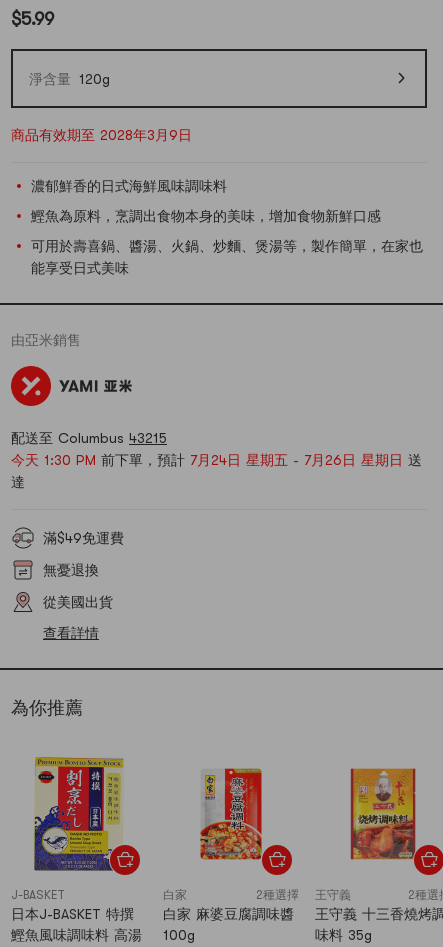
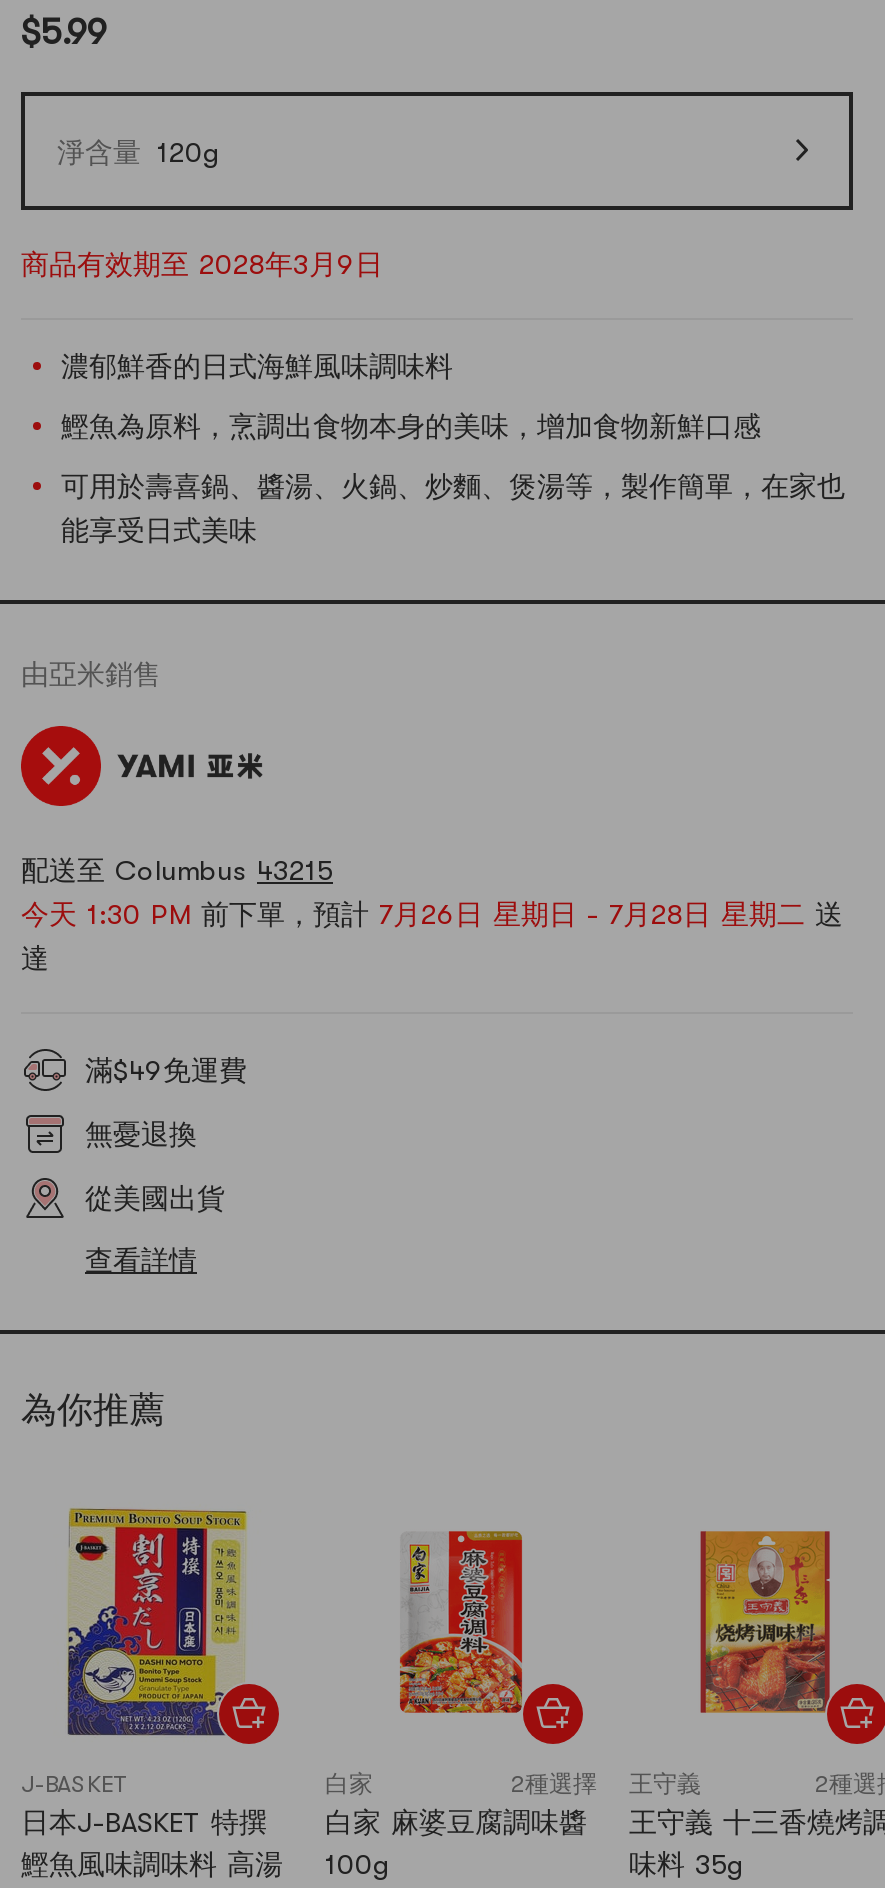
- 今天 1:30 PM前下單，預計7月24日 星期五 - 7月26日 星期日送
+ 今天 1:30 PM前下單，預計7月26日 星期日 - 7月28日 星期二送
